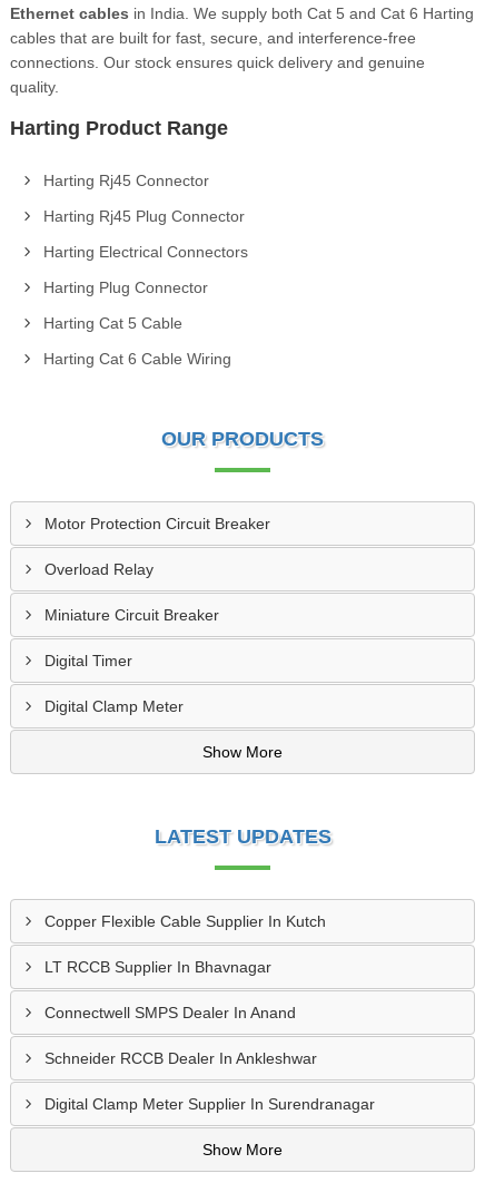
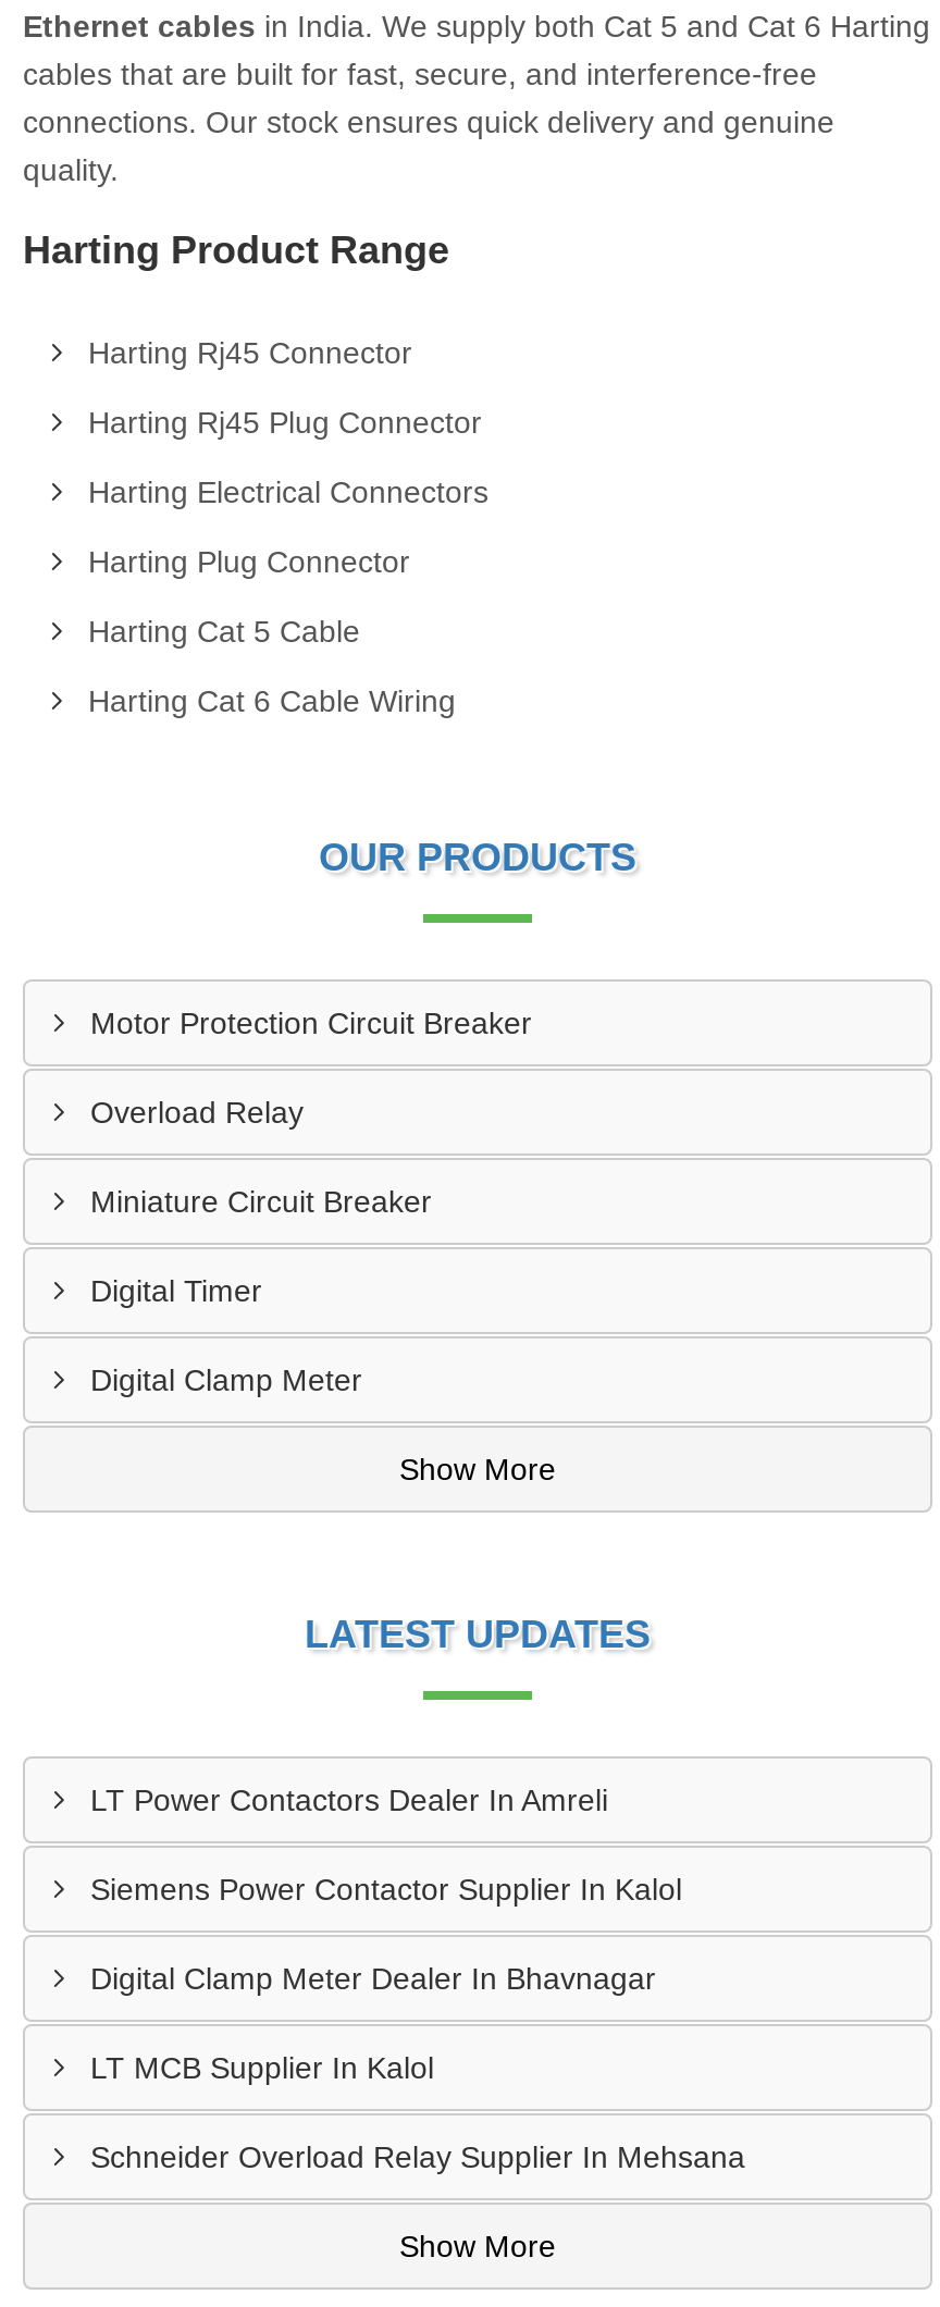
- Copper Flexible Cable Supplier In Kutch
+ LT Power Contactors Dealer In Amreli

- LT RCCB Supplier In Bhavnagar
+ Siemens Power Contactor Supplier In Kalol

- Connectwell SMPS Dealer In Anand
+ Digital Clamp Meter Dealer In Bhavnagar

- Schneider RCCB Dealer In Ankleshwar
+ LT MCB Supplier In Kalol

- Digital Clamp Meter Supplier In Surendranagar
+ Schneider Overload Relay Supplier In Mehsana
